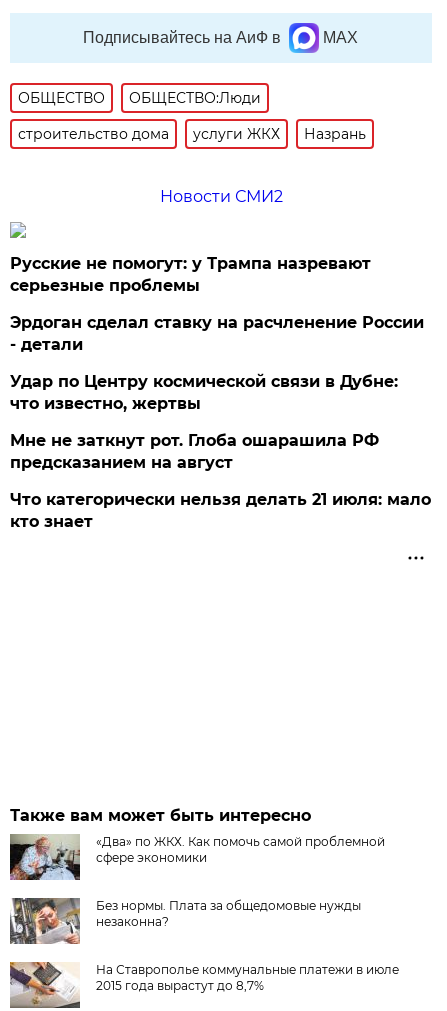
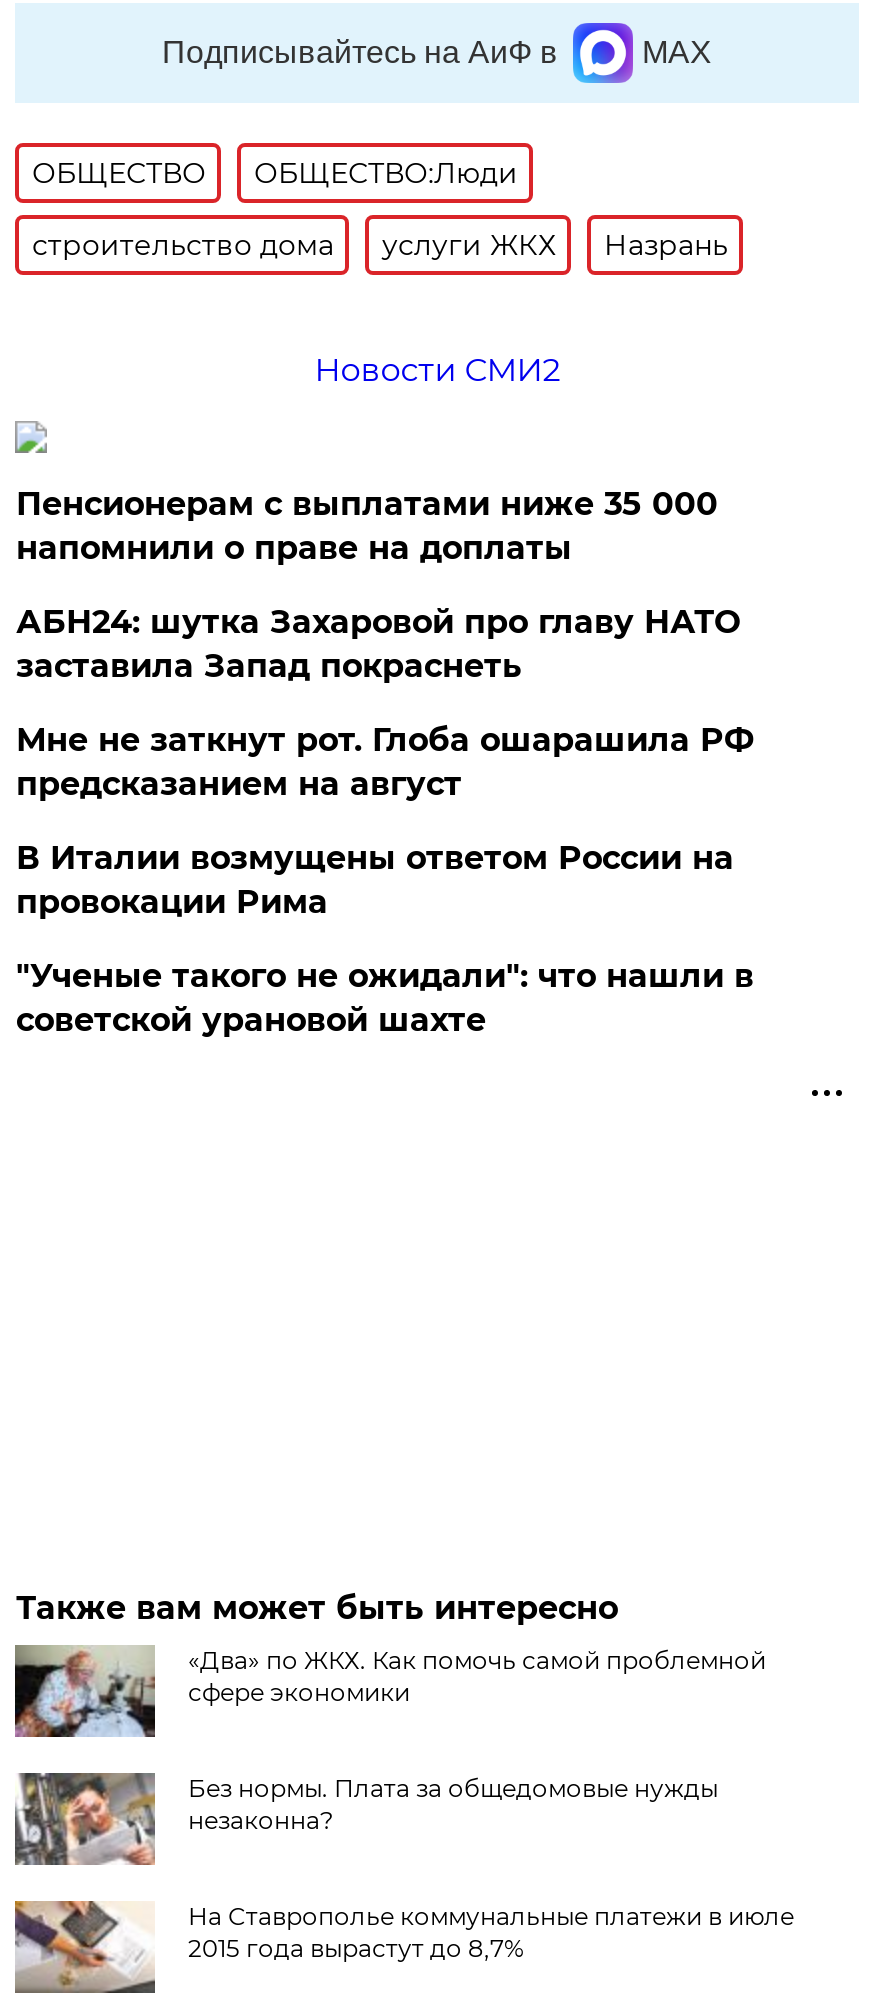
- Русские не помогут: у Трампа назревают
- серьезные проблемы
- Эрдоган сделал ставку на расчленение России
- - детали
- Удар по Центру космической связи в Дубне:
- что известно, жертвы
+ Пенсионерам с выплатами ниже 35 000
+ напомнили о праве на доплаты
+ АБН24: шутка Захаровой про главу НАТО
+ заставила Запад покраснеть

moved up: Мне не заткнут рот. Глоба ошарашила РФ | предсказанием на август

- Что категорически нельзя делать 21 июля: мало
- кто знает
+ В Италии возмущены ответом России на
+ провокации Рима
+ "Ученые такого не ожидали": что нашли в
+ советской урановой шахте
